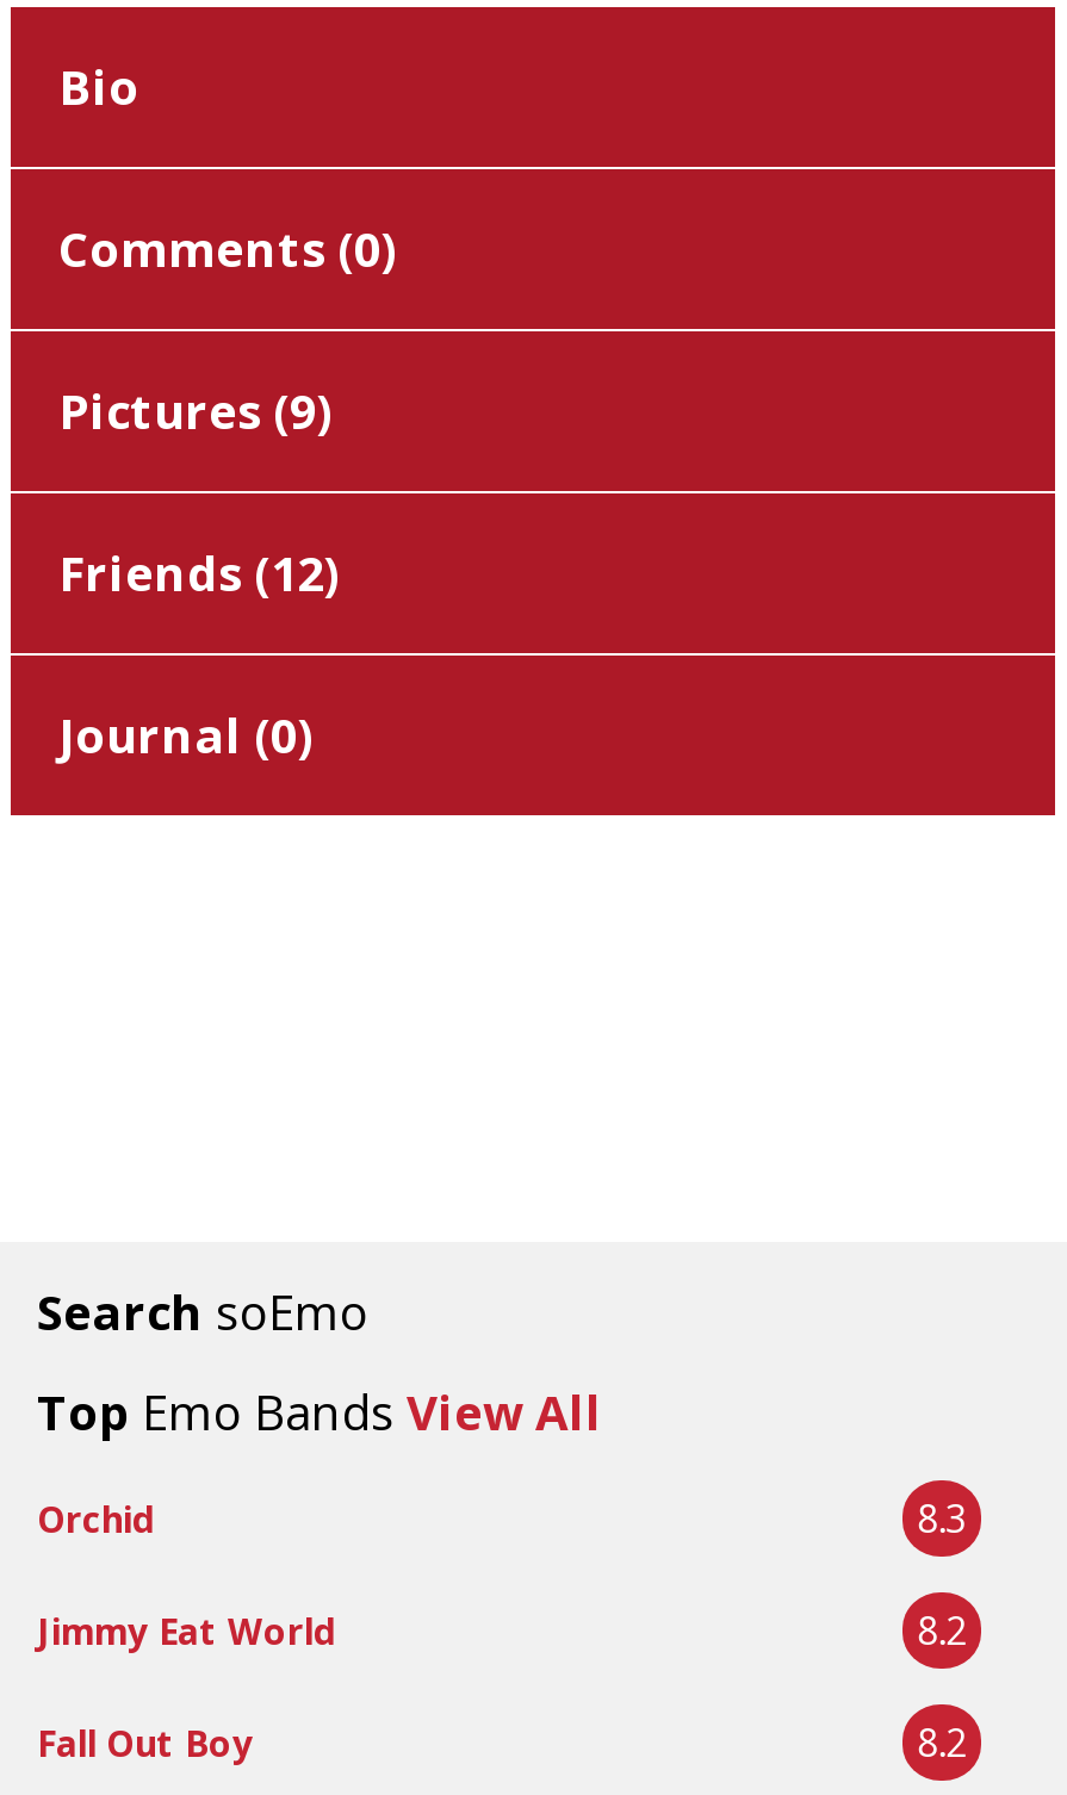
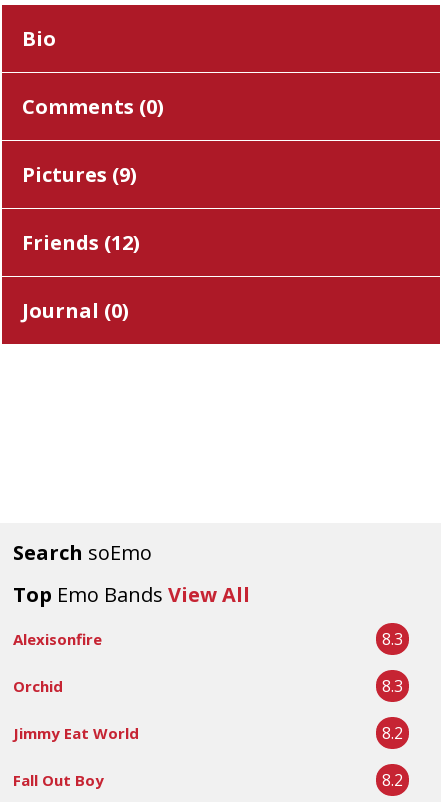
+ Alexisonfire
+ 8.3
